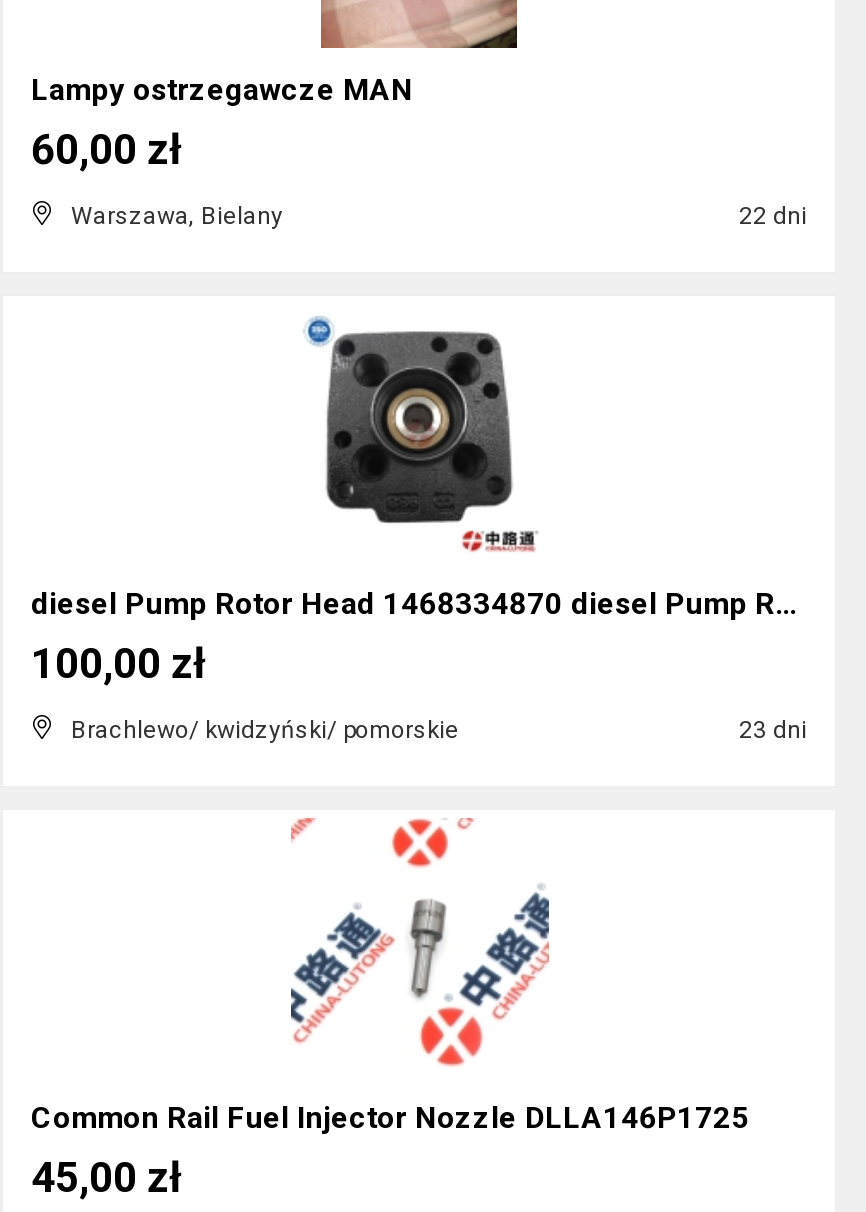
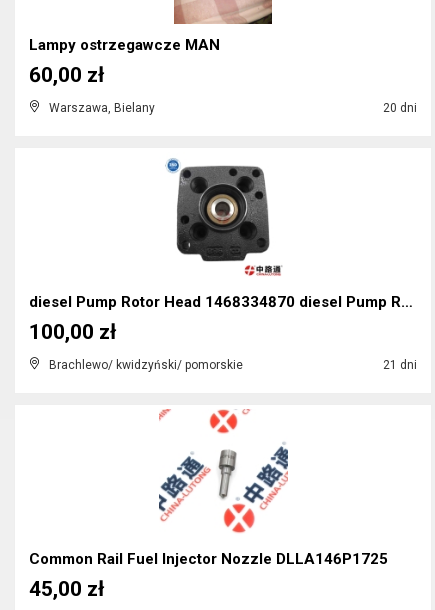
- 22 dni
+ 20 dni

- 23 dni
+ 21 dni
